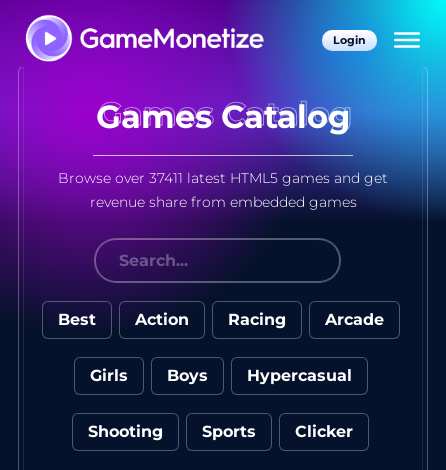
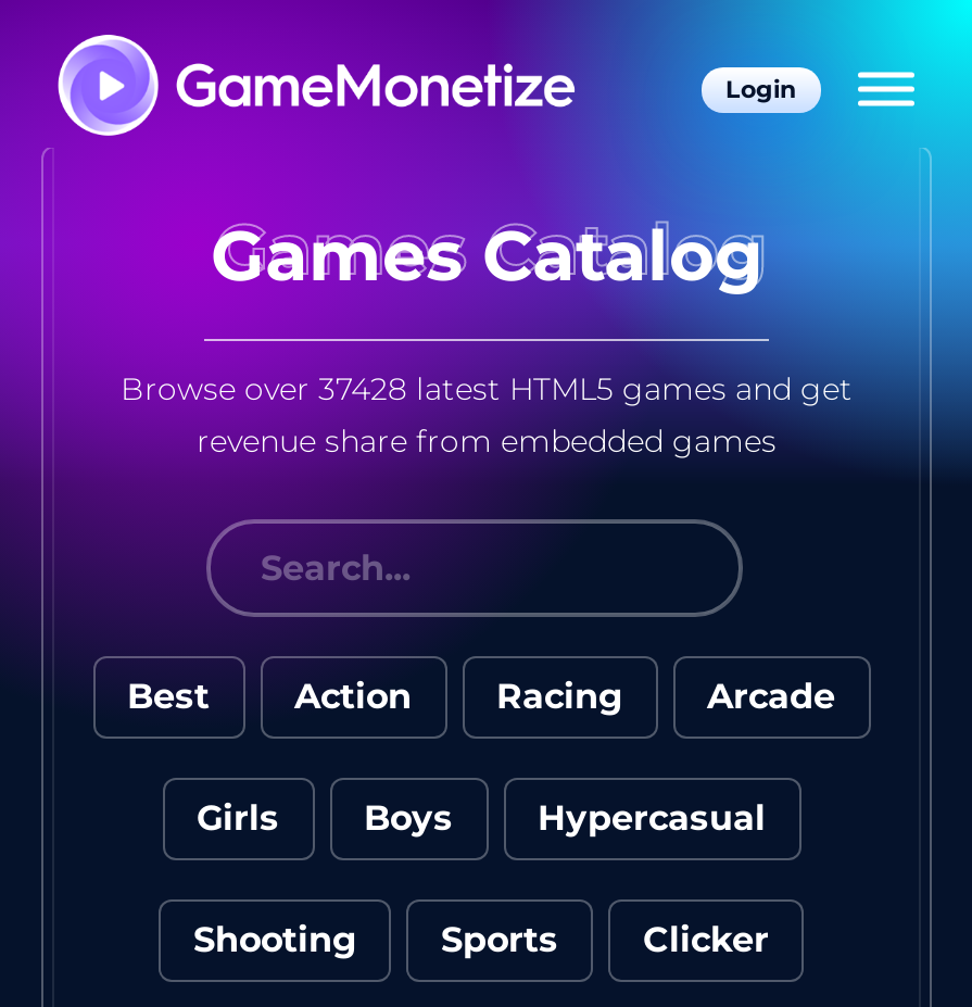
- Browse over 37411 latest HTML5 games and get
+ Browse over 37428 latest HTML5 games and get
